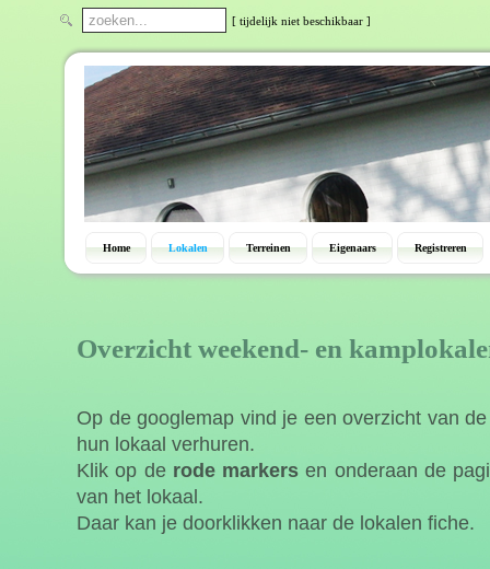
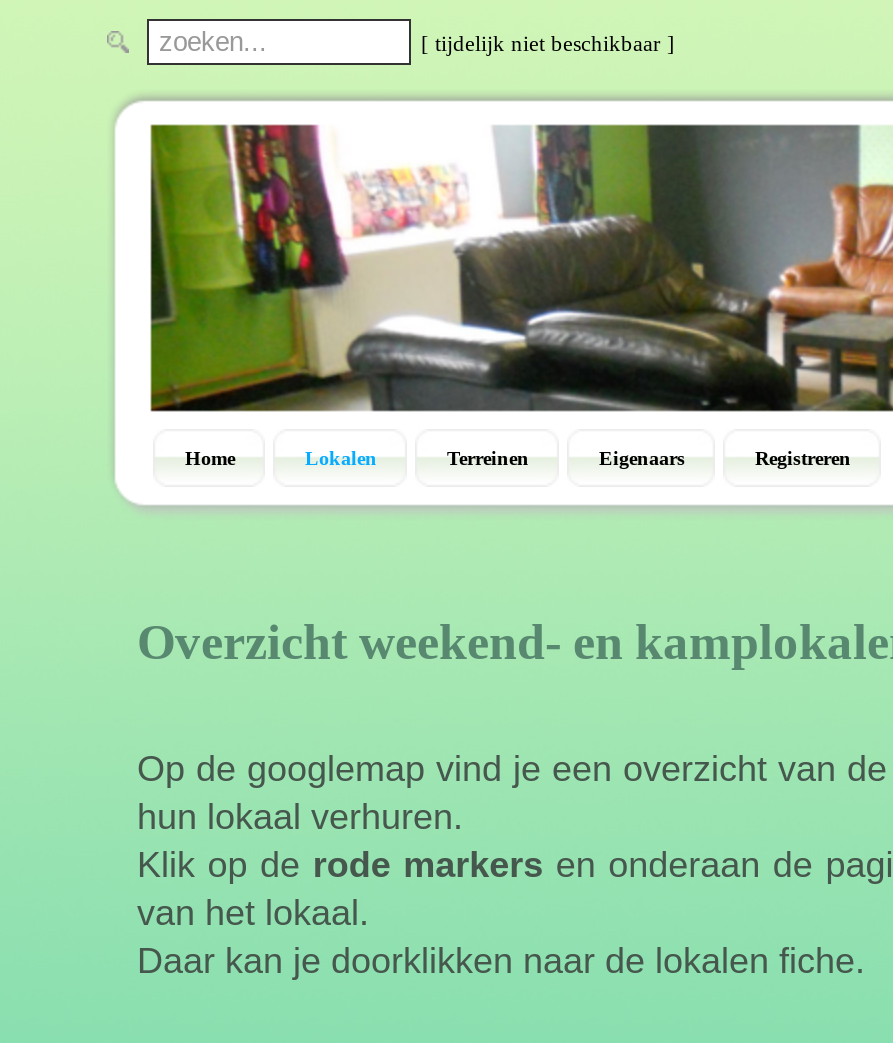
- [image]
+ [image]
